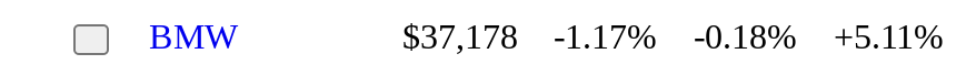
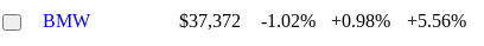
- $37,178
+ $37,372

- -1.17%
+ -1.02%

- -0.18%
+ +0.98%

- +5.11%
+ +5.56%
